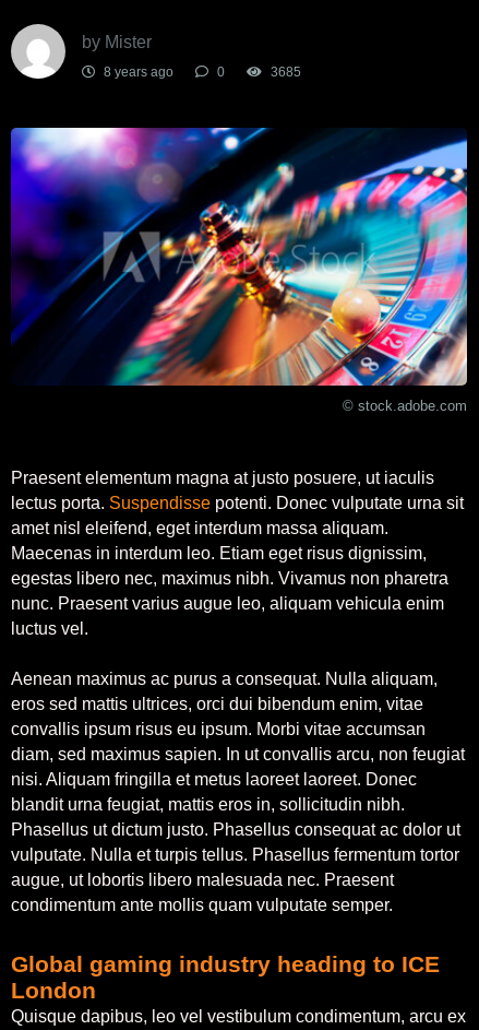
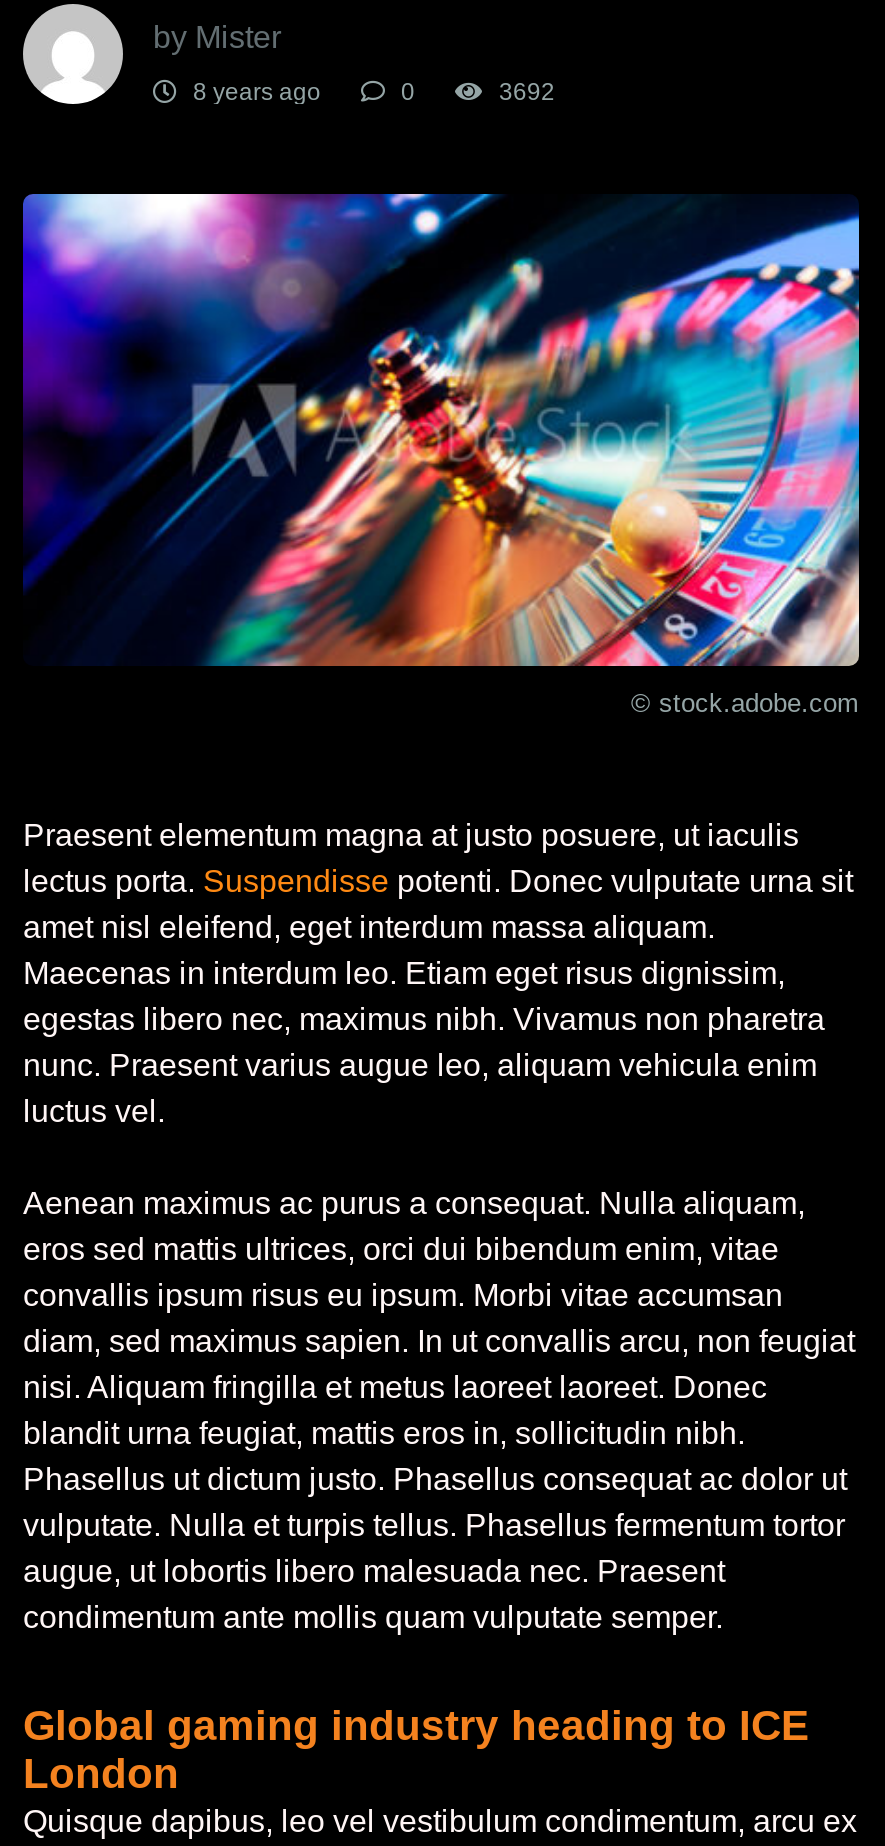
- 3685
+ 3692
